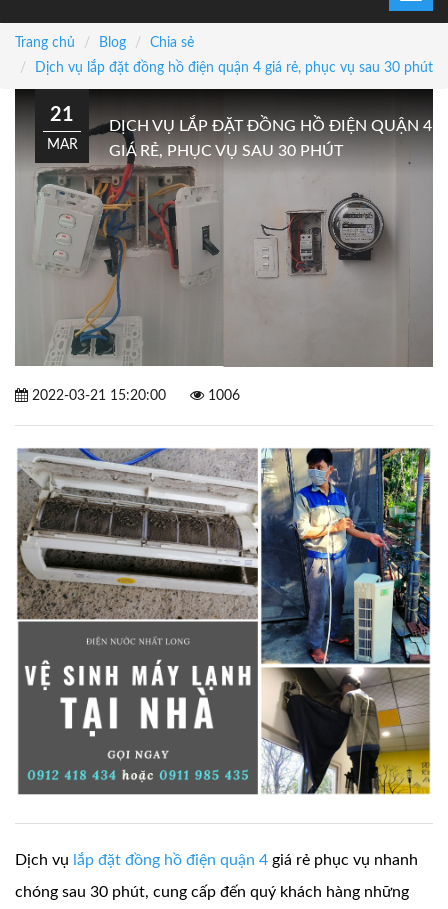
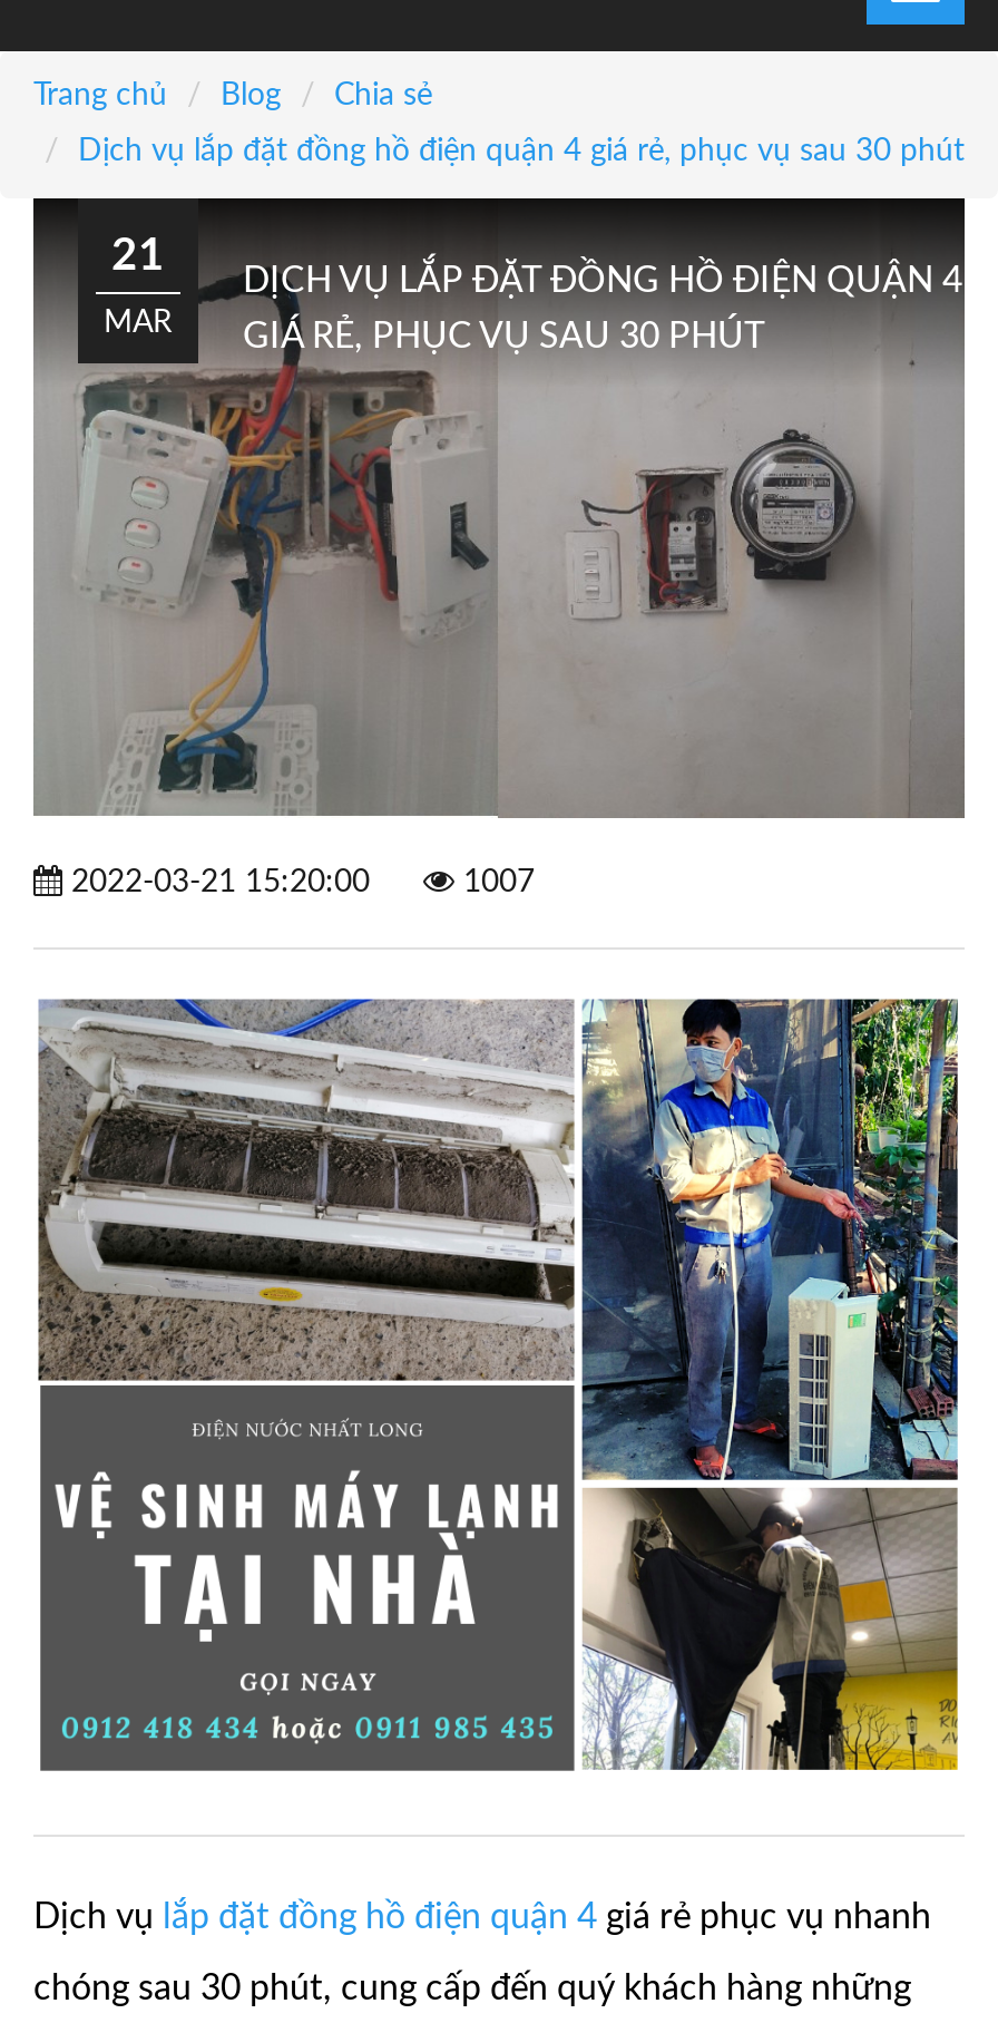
- 1006
+ 1007
